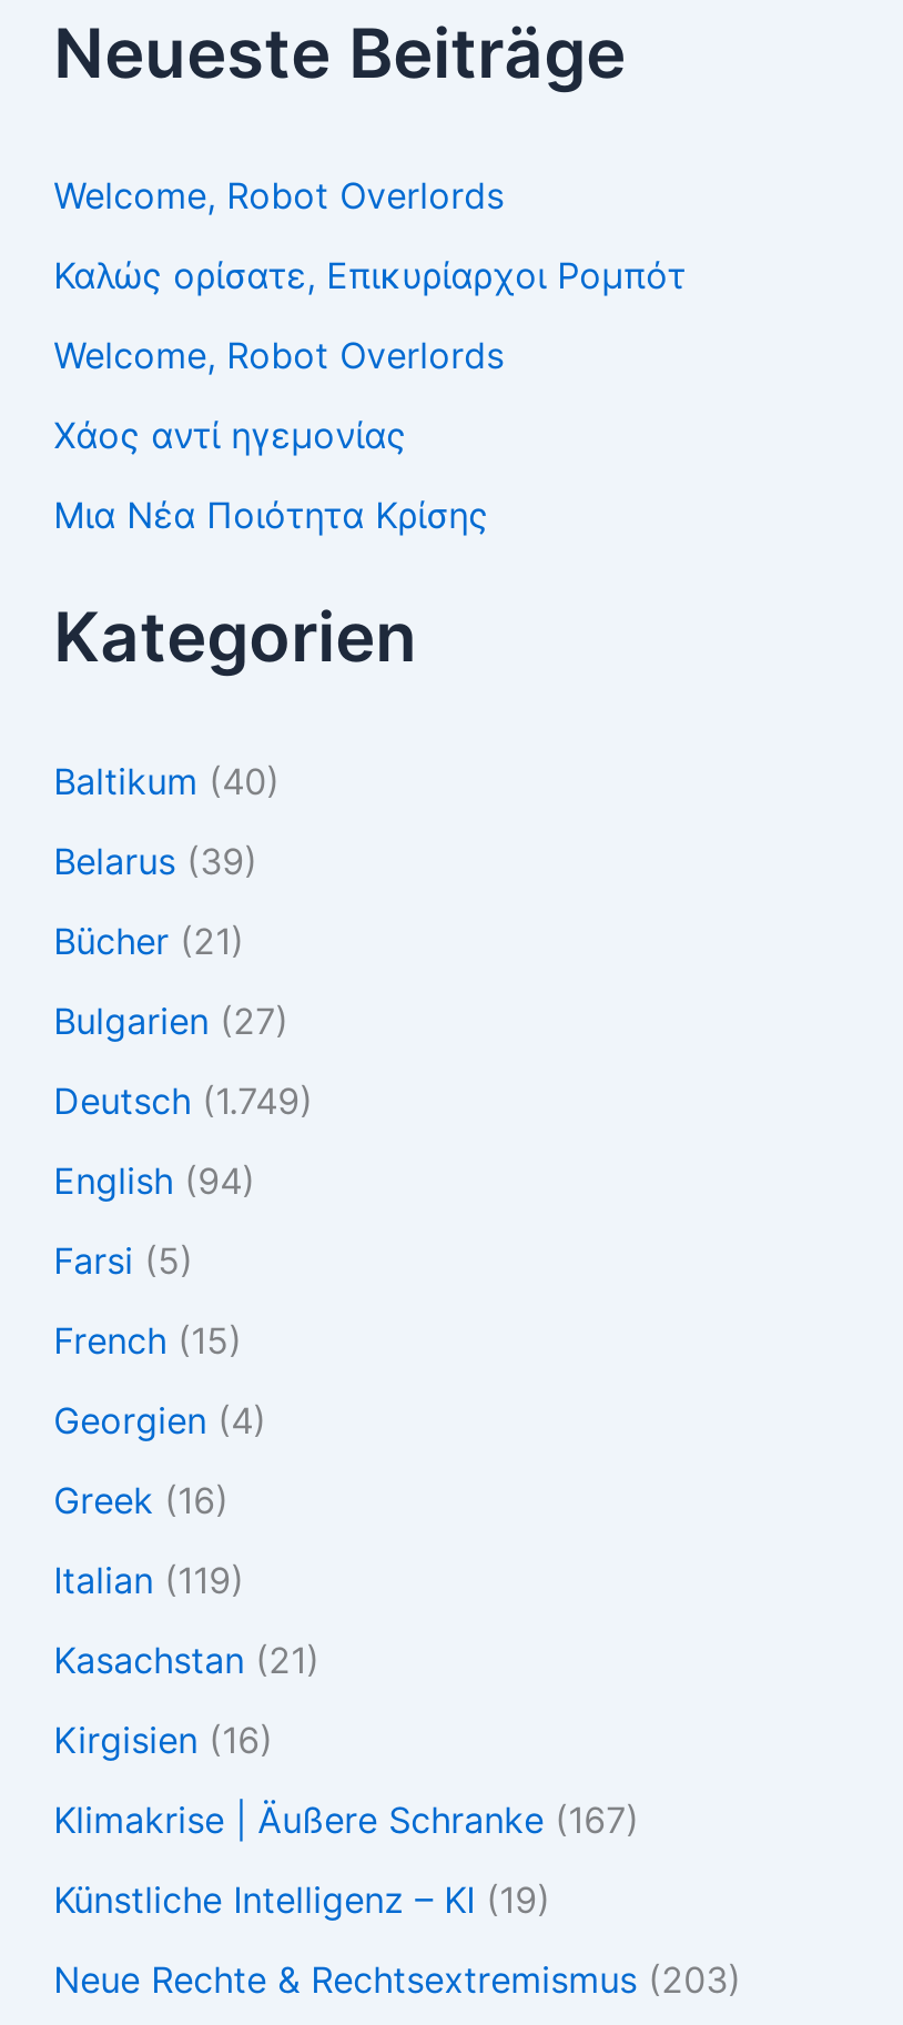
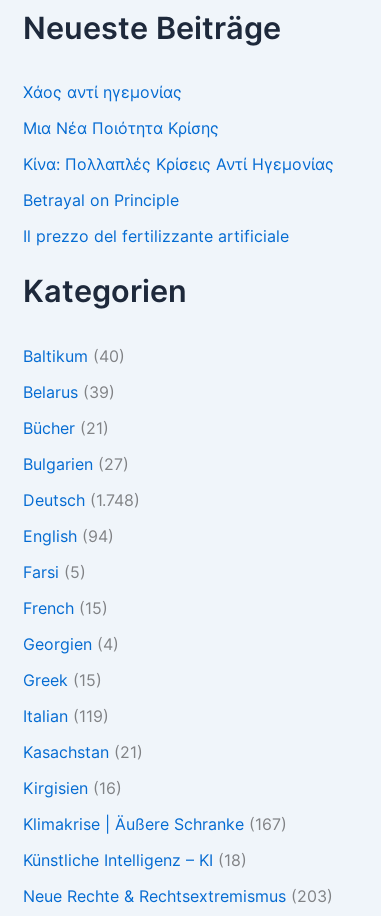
- Welcome, Robot Overlords
- Καλώς ορίσατε, Eπικυρίαρχοι Ρομπότ
- Welcome, Robot Overlords

moved up: Χάος αντί ηγεμονίας | Μια Νέα Ποιότητα Κρίσης

+ Κίνα: Πολλαπλές Κρίσεις Αντί Ηγεμονίας
+ Betrayal on Principle
+ Il prezzo del fertilizzante artificiale

- Deutsch (1.749)
+ Deutsch (1.748)

- Greek (16)
+ Greek (15)

- Künstliche Intelligenz – KI (19)
+ Künstliche Intelligenz – KI (18)
